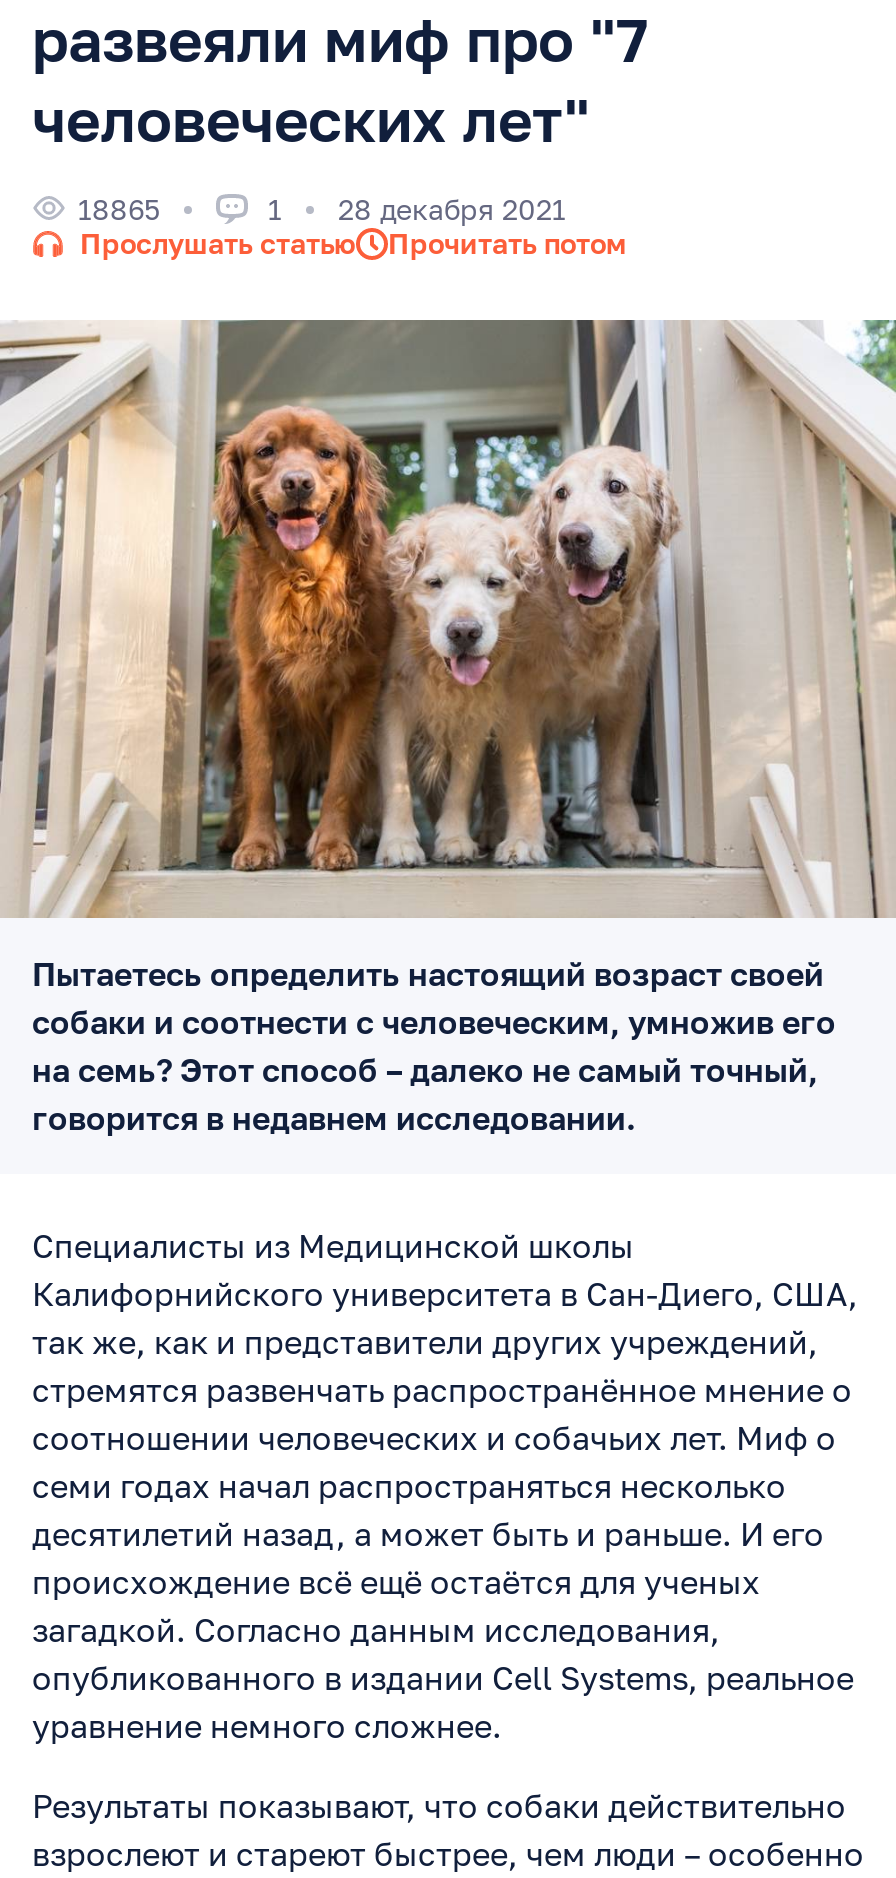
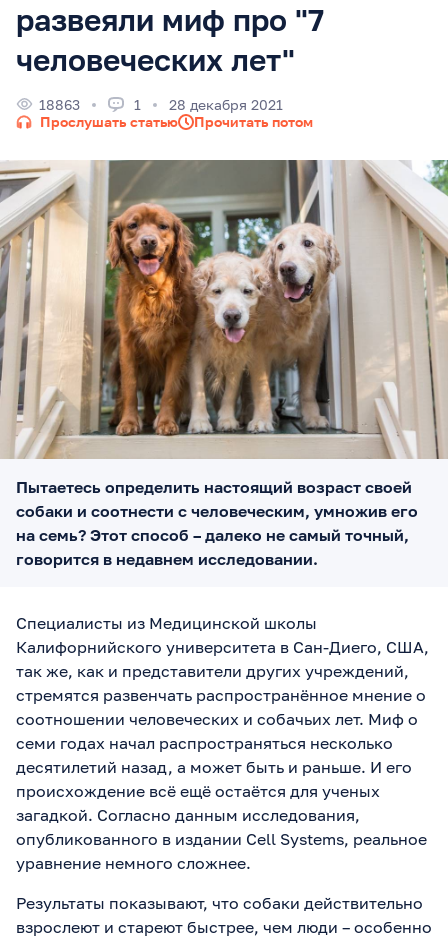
- 18865
+ 18863
